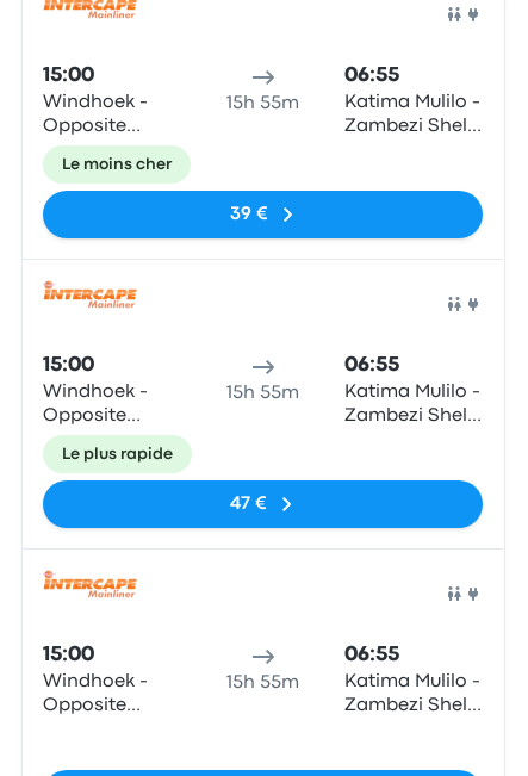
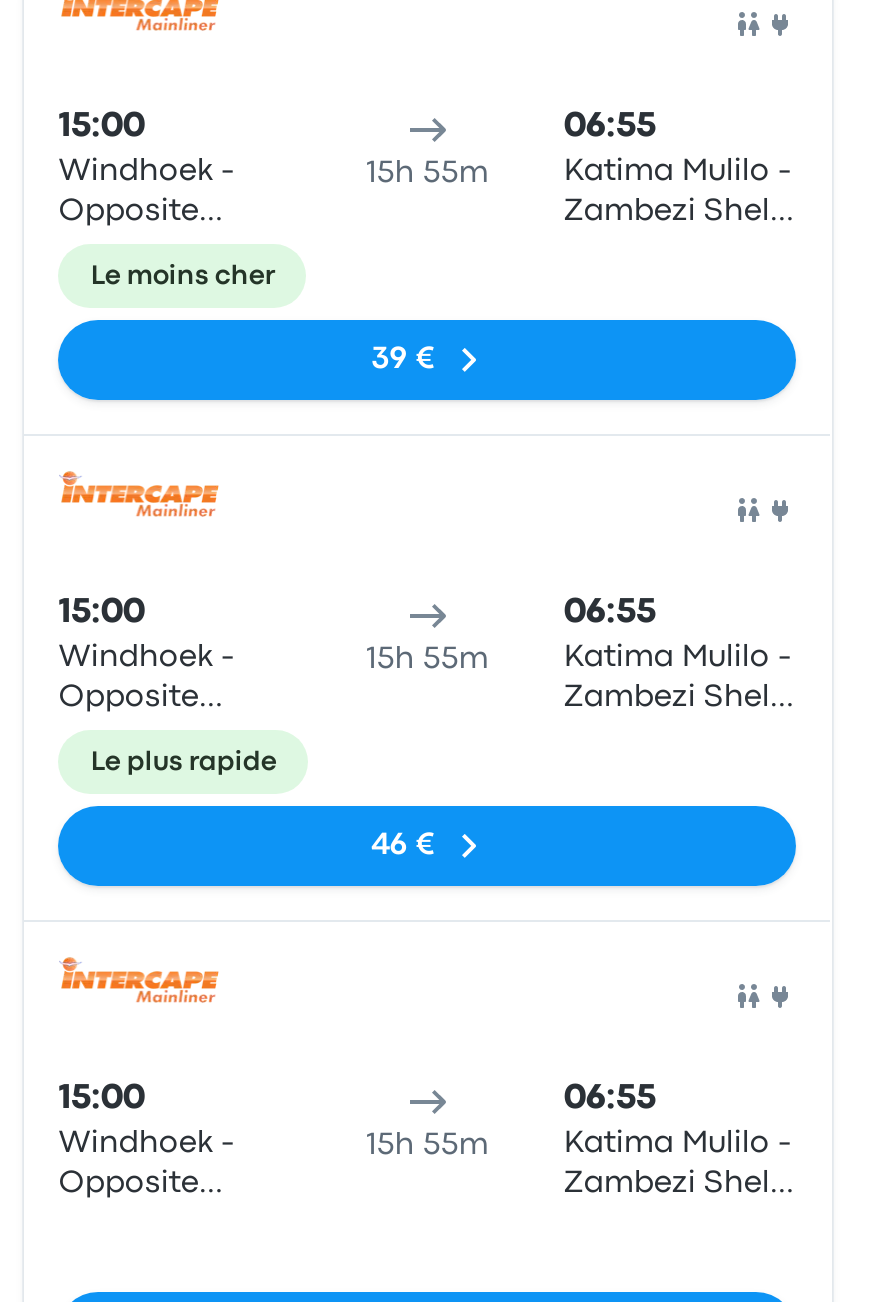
- 47 €
+ 46 €
